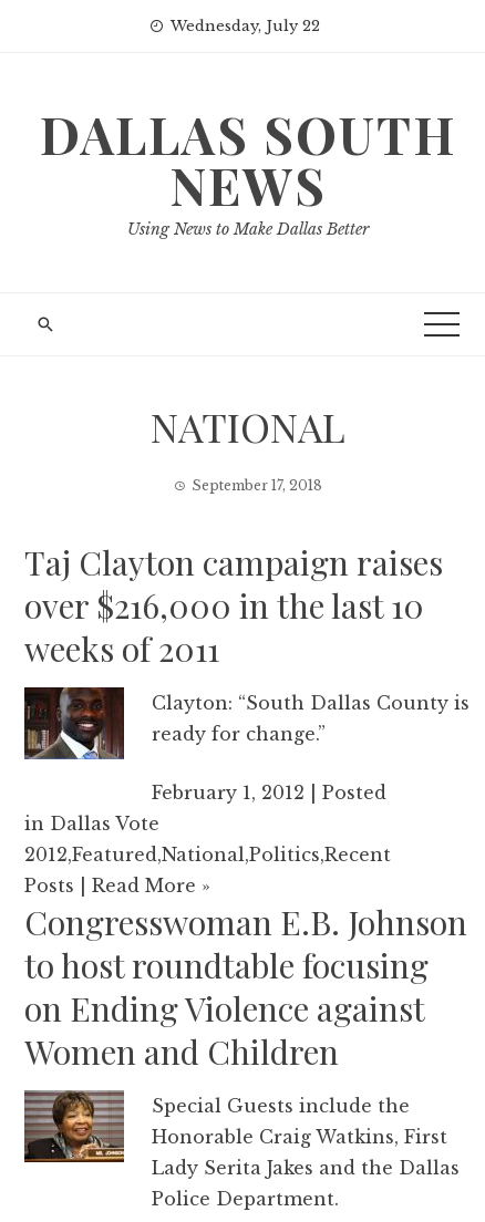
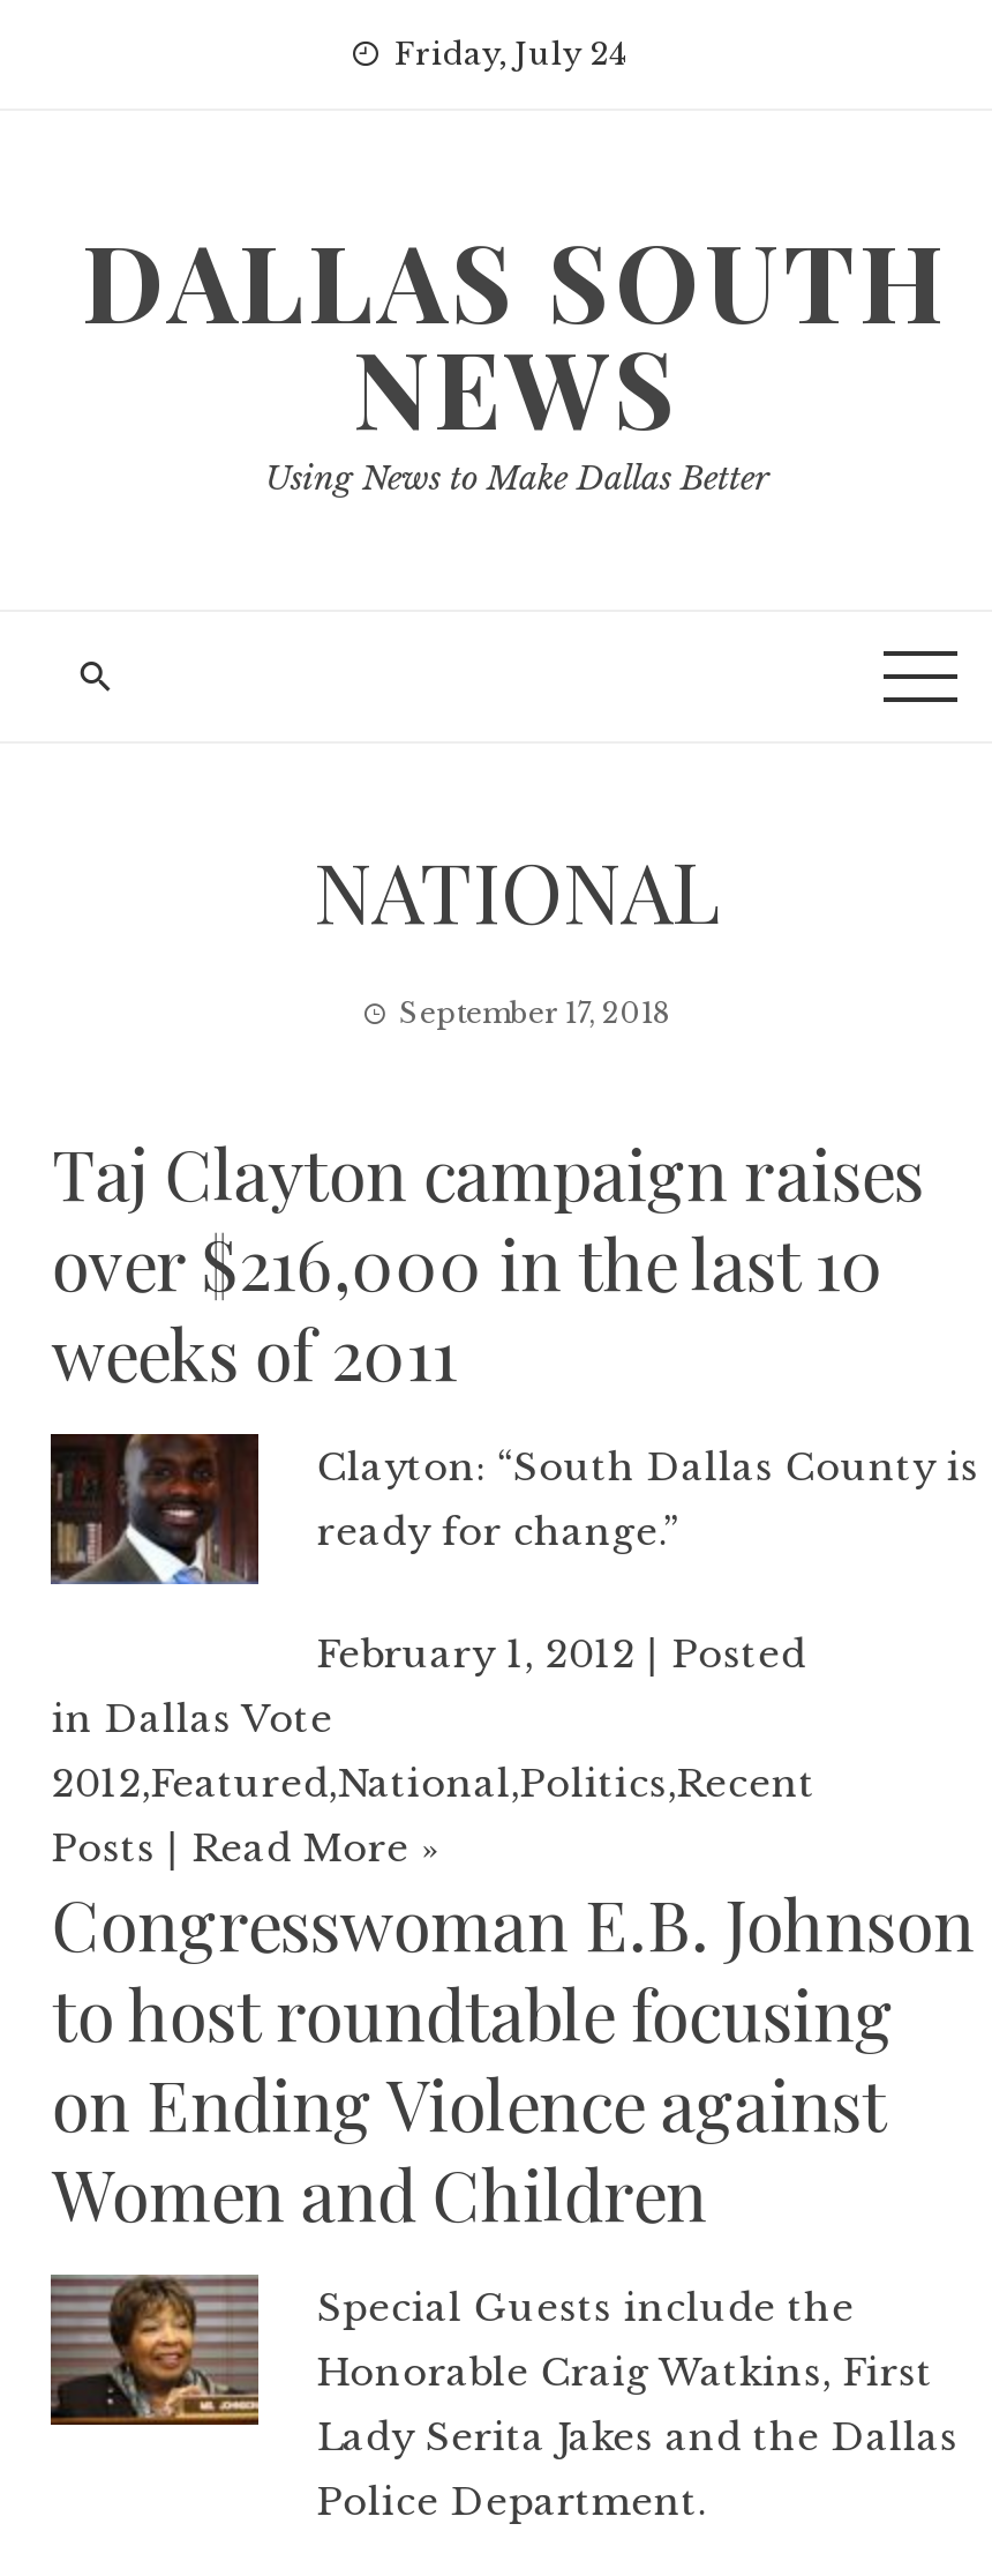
- Wednesday, July 22
+ Friday, July 24
